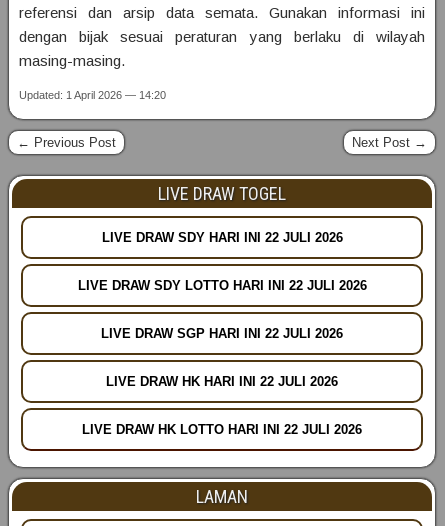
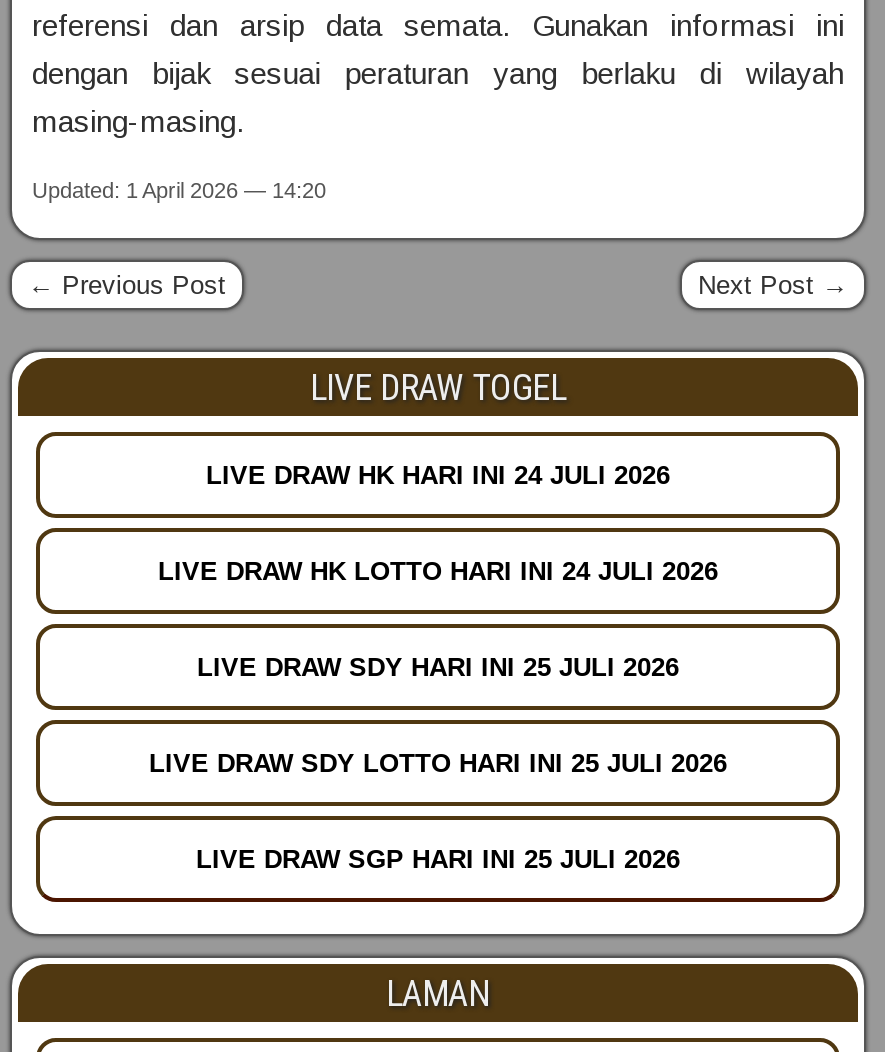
- LIVE DRAW SDY HARI INI 22 JULI 2026
+ LIVE DRAW HK HARI INI 24 JULI 2026

- LIVE DRAW SDY LOTTO HARI INI 22 JULI 2026
+ LIVE DRAW HK LOTTO HARI INI 24 JULI 2026

- LIVE DRAW SGP HARI INI 22 JULI 2026
+ LIVE DRAW SDY HARI INI 25 JULI 2026

- LIVE DRAW HK HARI INI 22 JULI 2026
+ LIVE DRAW SDY LOTTO HARI INI 25 JULI 2026

- LIVE DRAW HK LOTTO HARI INI 22 JULI 2026
+ LIVE DRAW SGP HARI INI 25 JULI 2026
